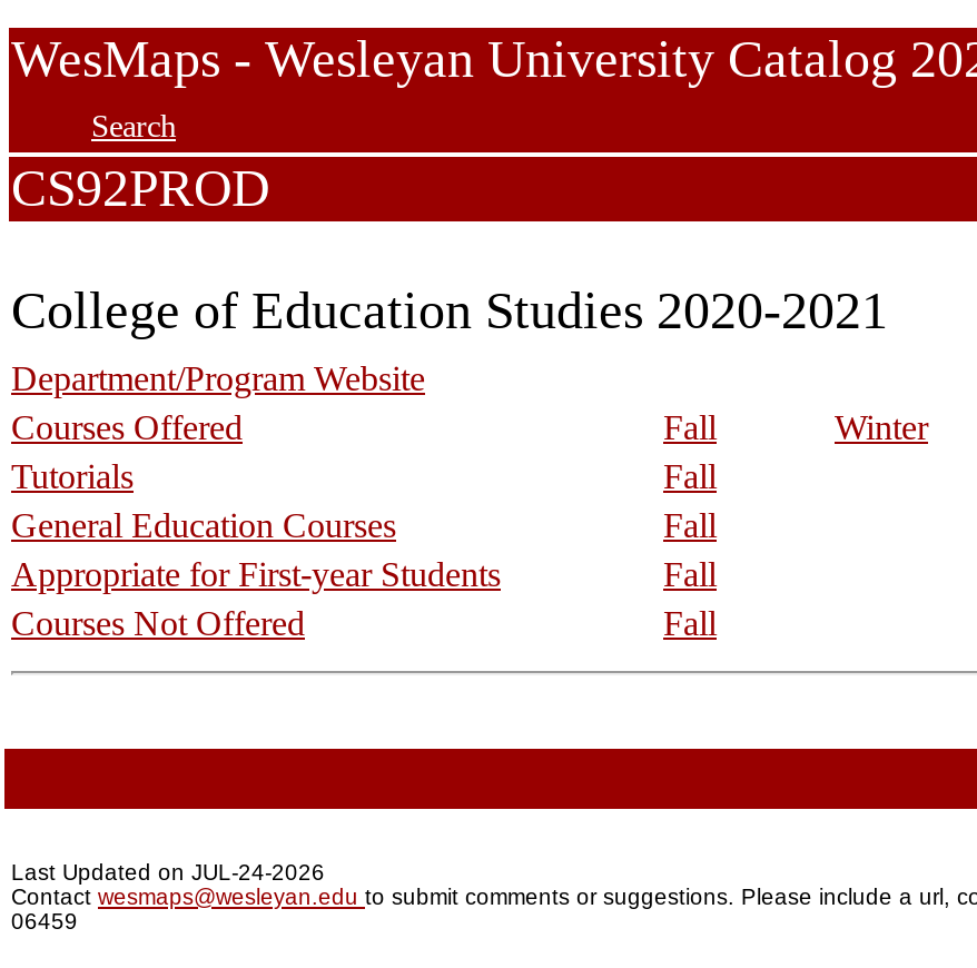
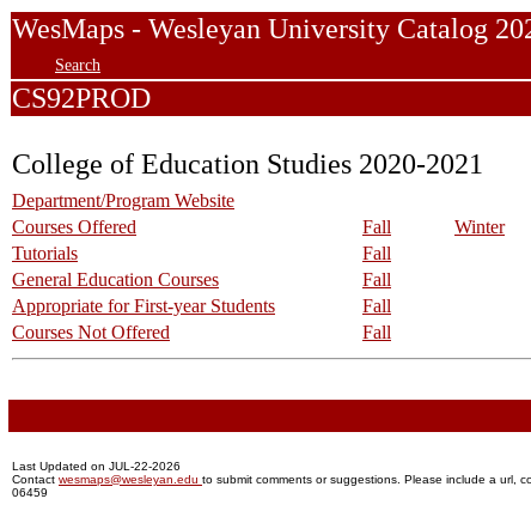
- Last Updated on JUL-24-2026
+ Last Updated on JUL-22-2026
